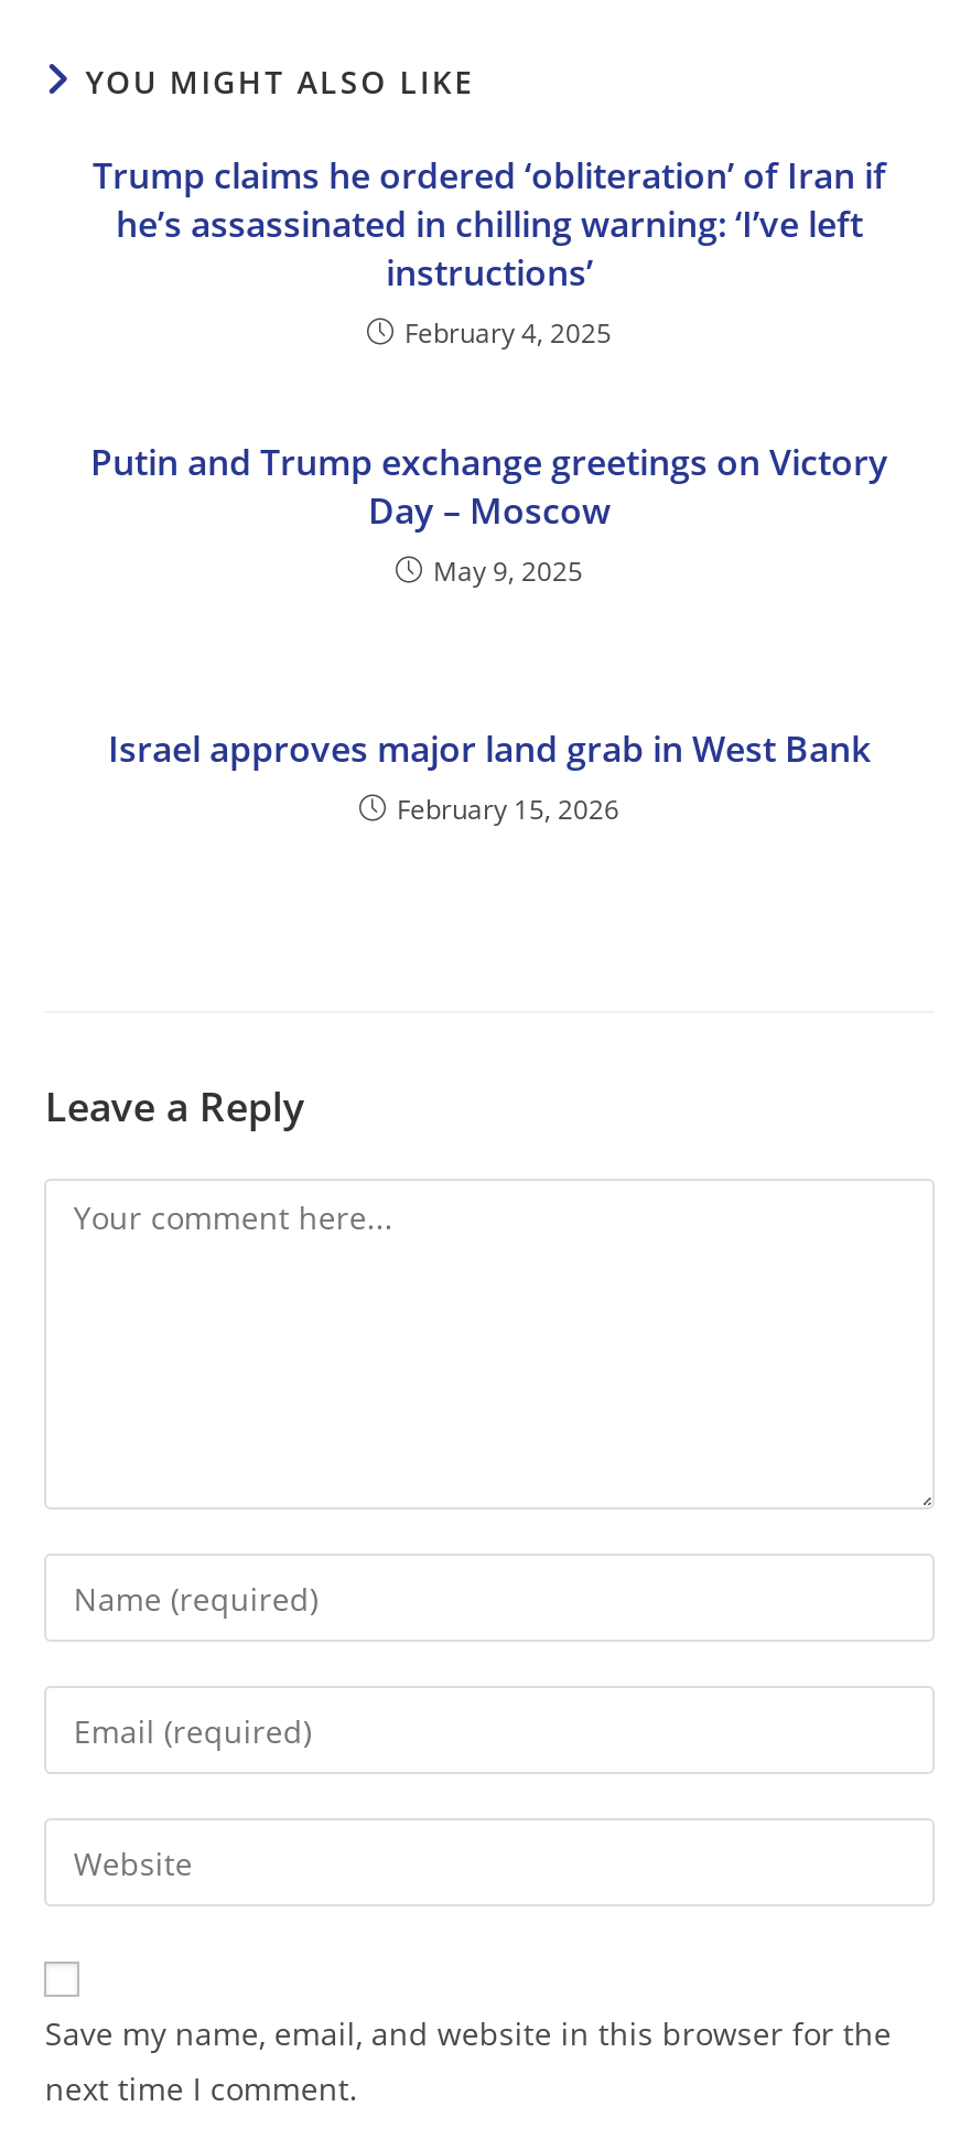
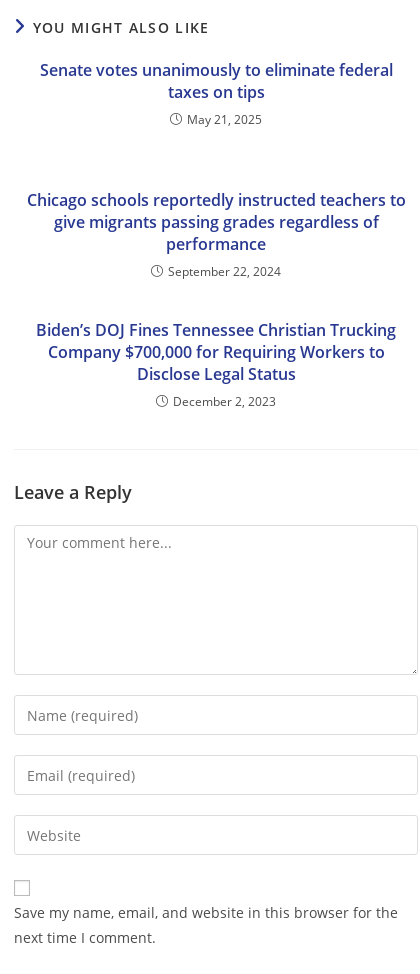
- Trump claims he ordered ‘obliteration’ of Iran if
- he’s assassinated in chilling warning: ‘I’ve left
- instructions’
- February 4, 2025
+ Senate votes unanimously to eliminate federal
+ taxes on tips
+ May 21, 2025

- Putin and Trump exchange greetings on Victory
- Day – Moscow
- May 9, 2025
+ Chicago schools reportedly instructed teachers to
+ give migrants passing grades regardless of
+ performance
+ September 22, 2024

- Israel approves major land grab in West Bank
- February 15, 2026
+ Biden’s DOJ Fines Tennessee Christian Trucking
+ Company $700,000 for Requiring Workers to
+ Disclose Legal Status
+ December 2, 2023
